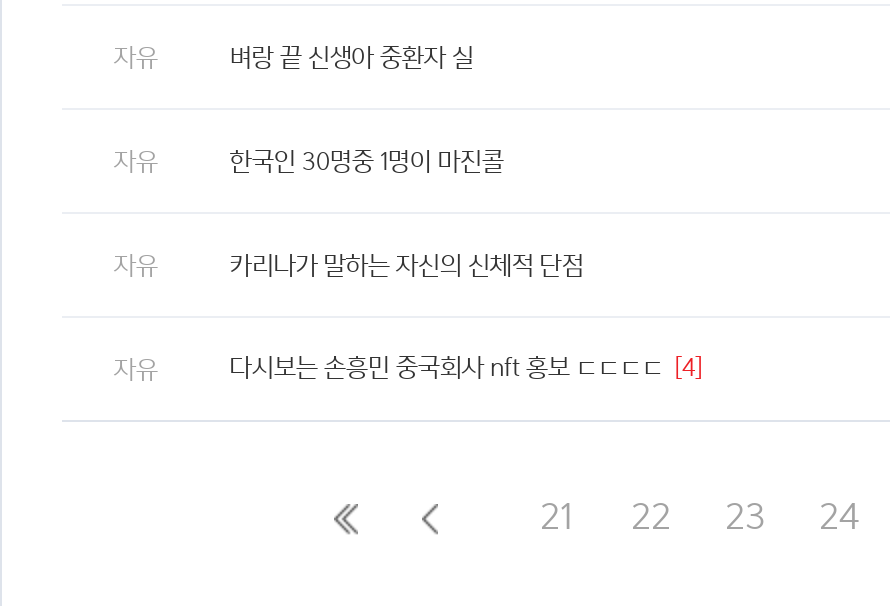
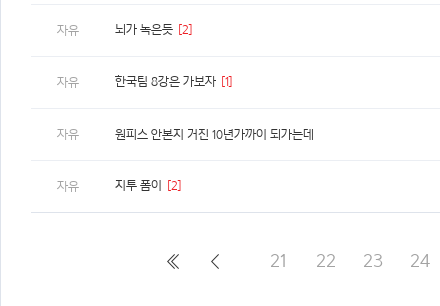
- 벼랑 끝 신생아 중환자 실
+ 뇌가 녹은듯 [2]

- 한국인 30명중 1명이 마진콜
+ 한국팀 8강은 가보자 [1]

- 카리나가 말하는 자신의 신체적 단점
+ 원피스 안본지 거진 10년가까이 되가는데

- 다시보는 손흥민 중국회사 nft 홍보 ㄷㄷㄷㄷ [4]
+ 지투 폼이 [2]
